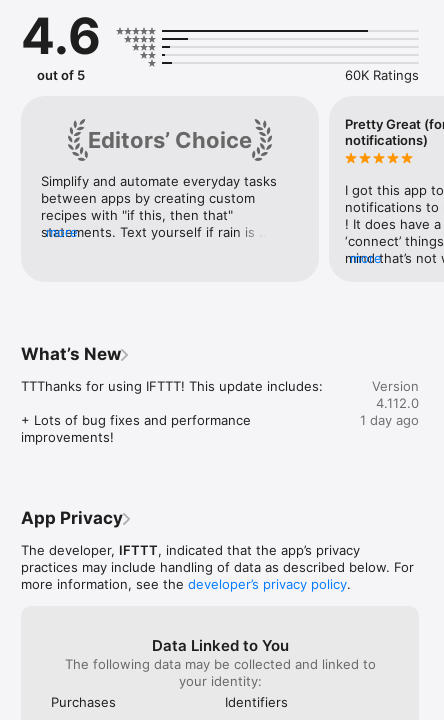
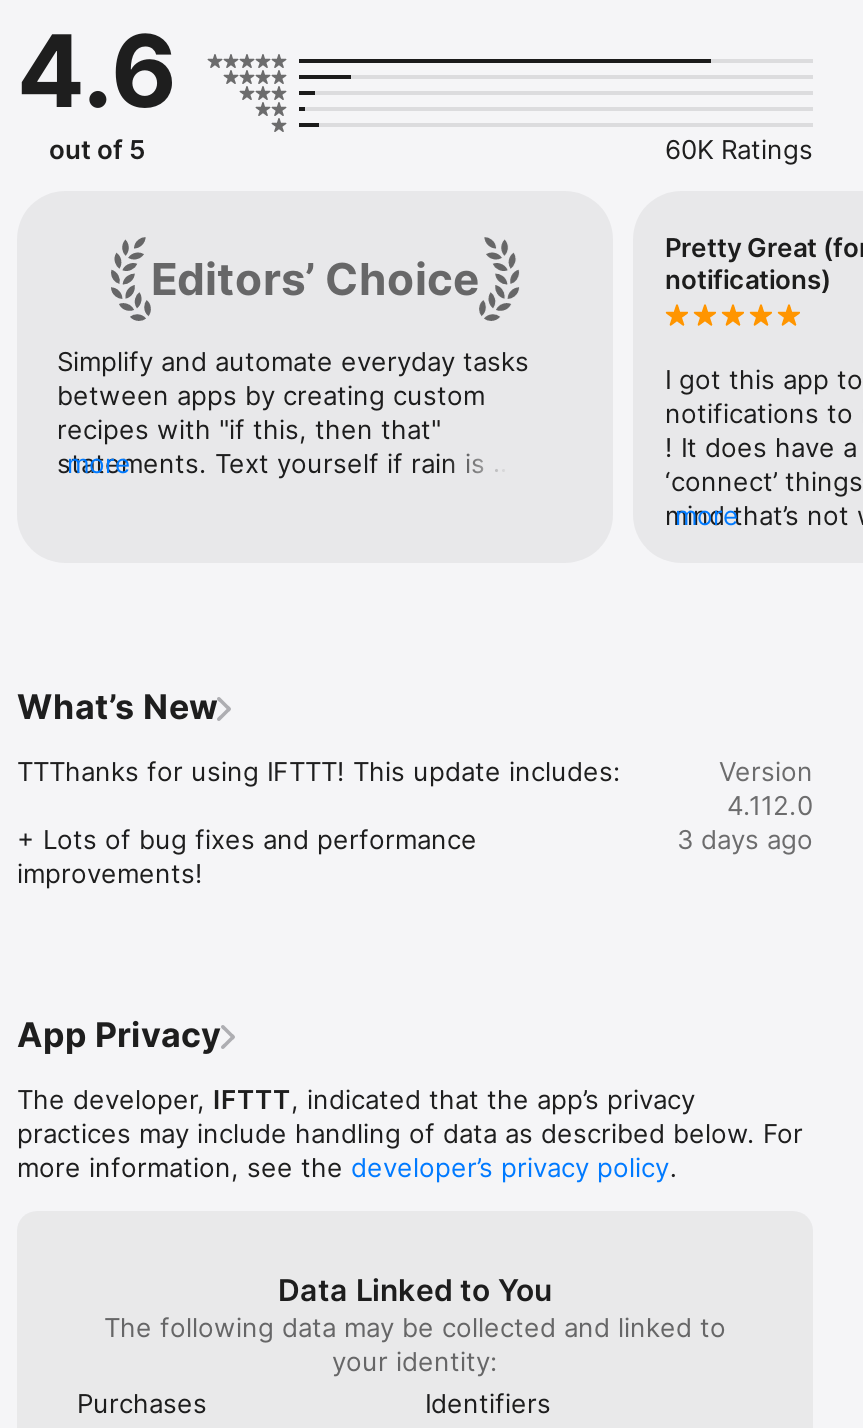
- 1 day ago
+ 3 days ago
